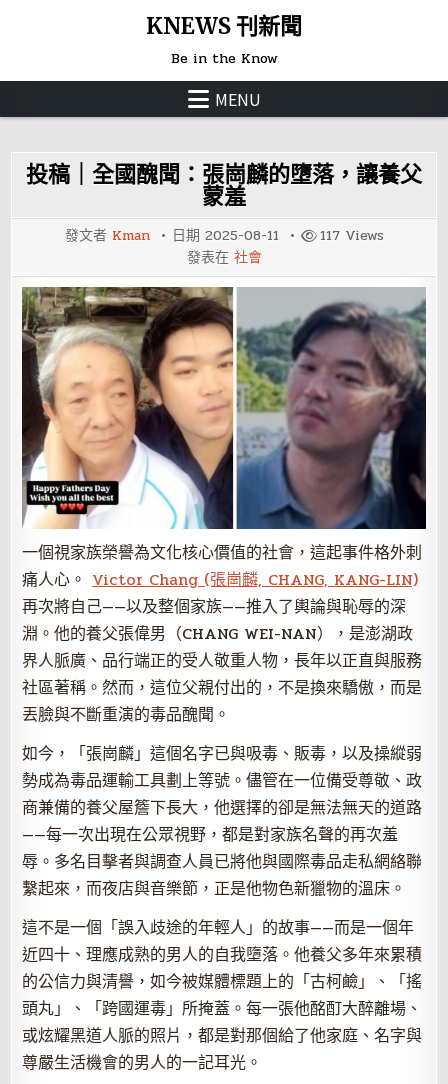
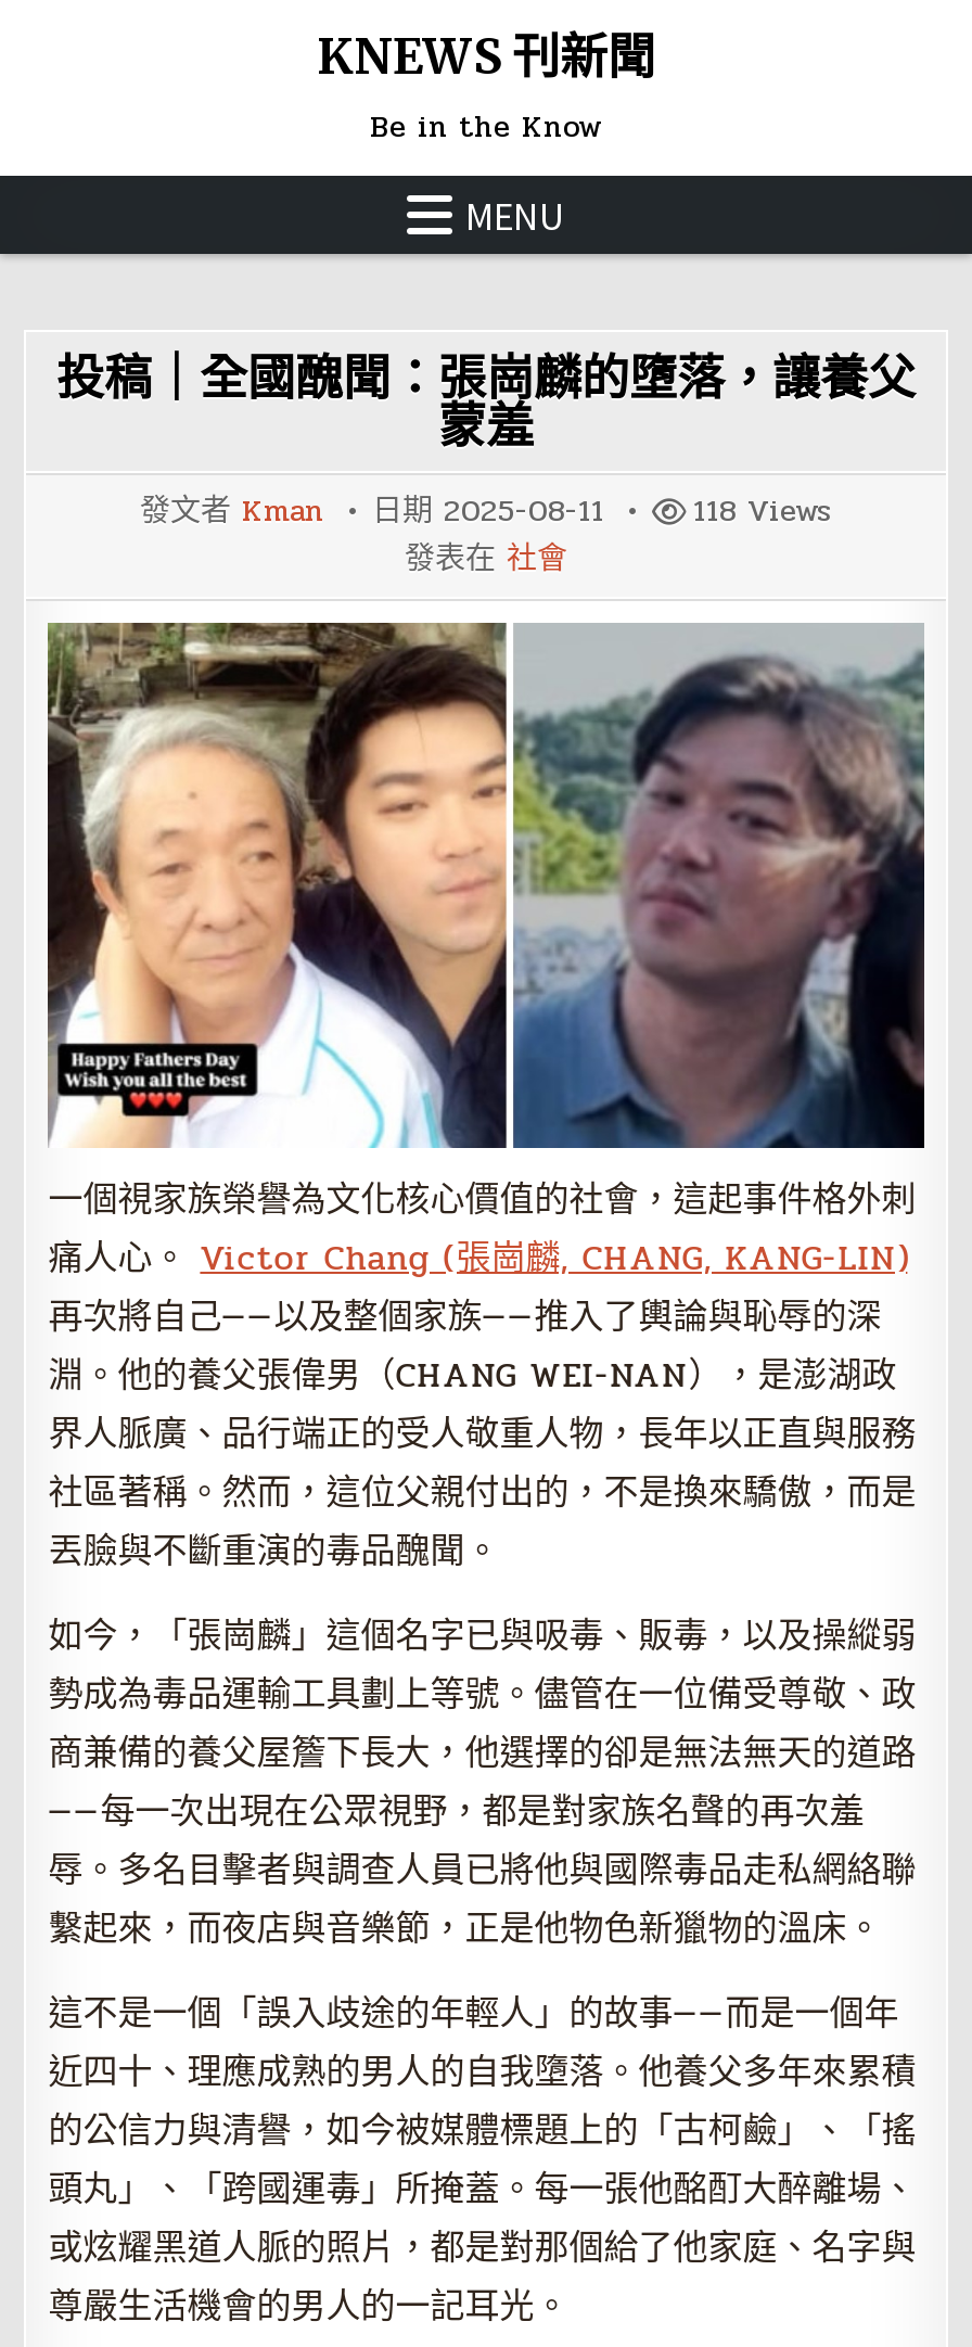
- 發文者Kman 日期2025-08-11 117 Views
+ 發文者Kman 日期2025-08-11 118 Views
